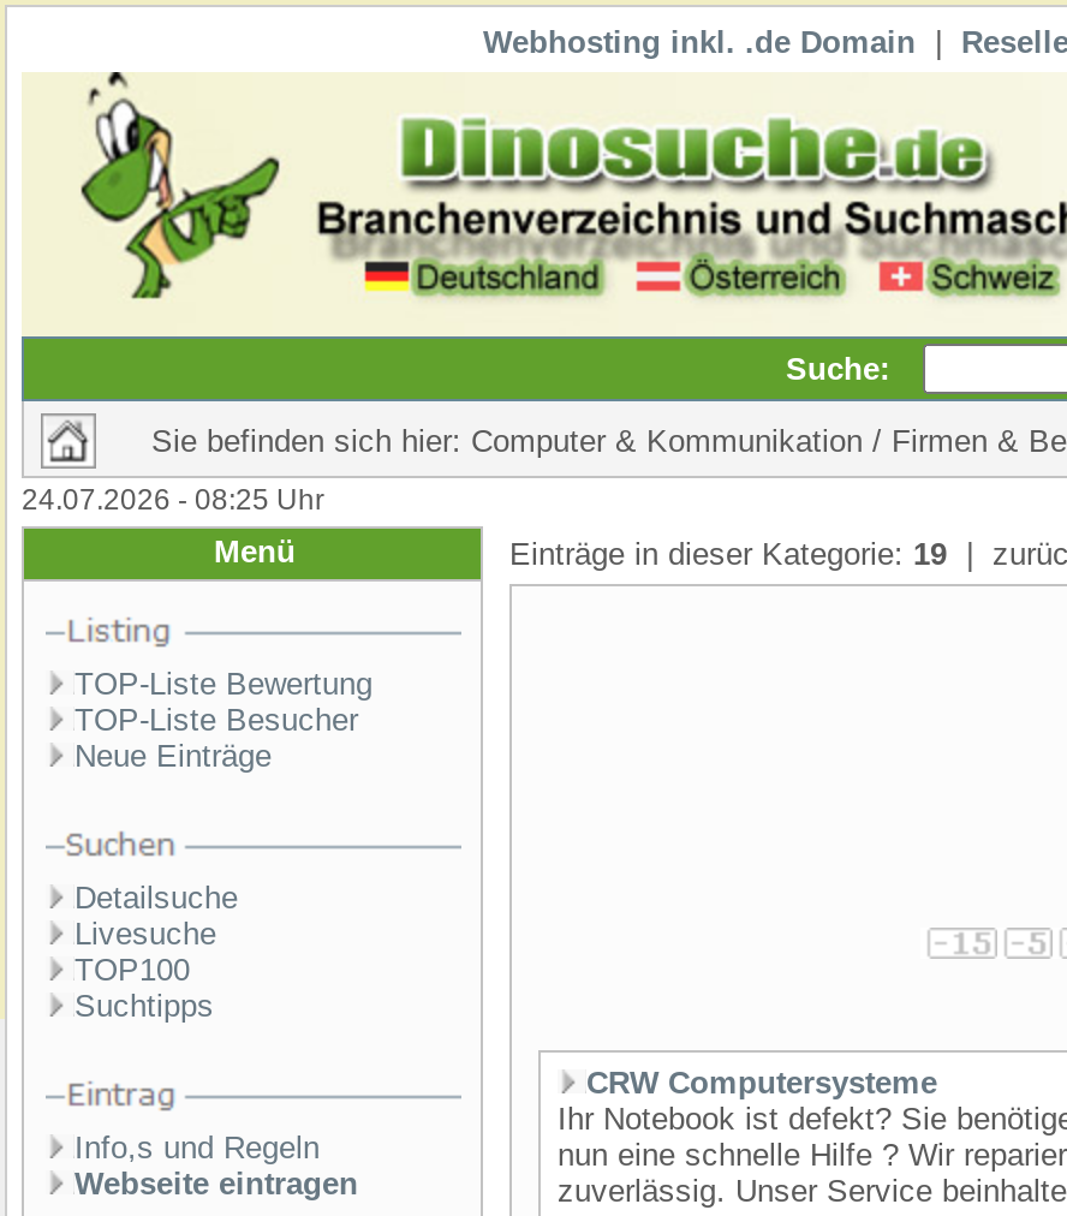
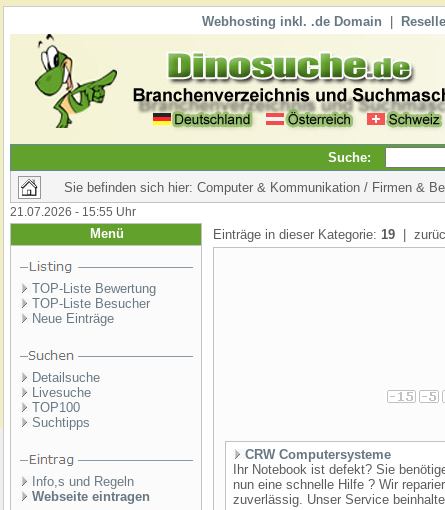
- 24.07.2026 - 08:25 Uhr
+ 21.07.2026 - 15:55 Uhr
